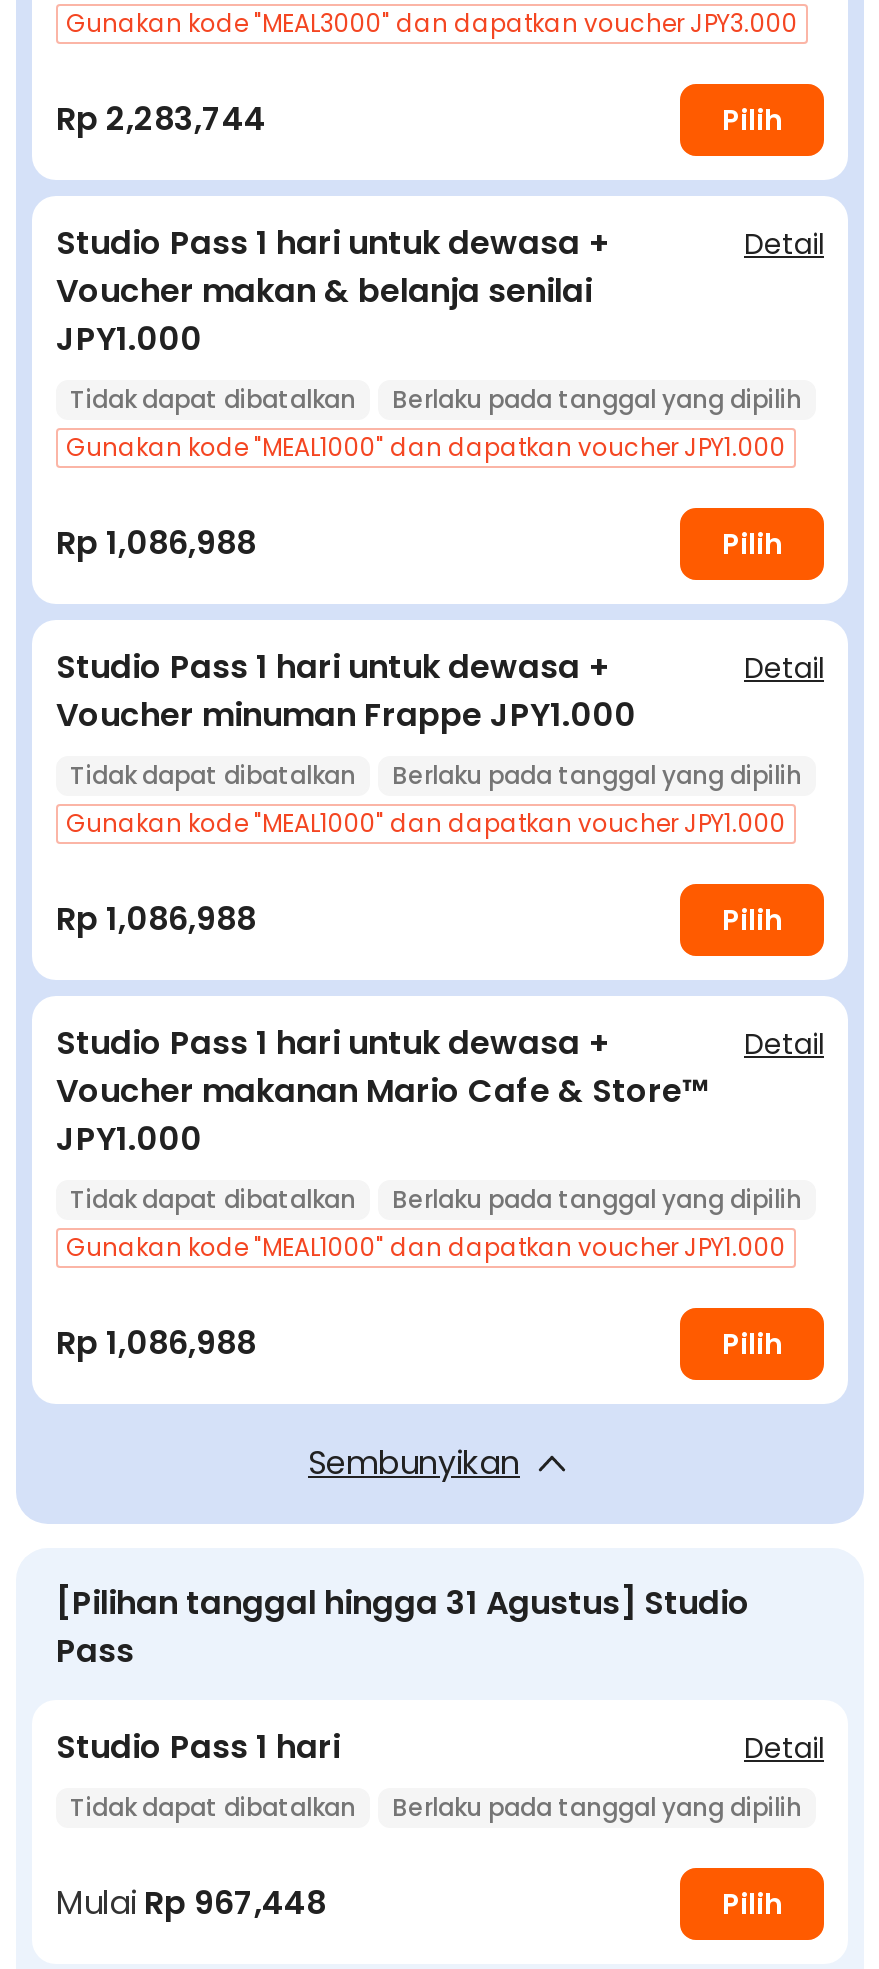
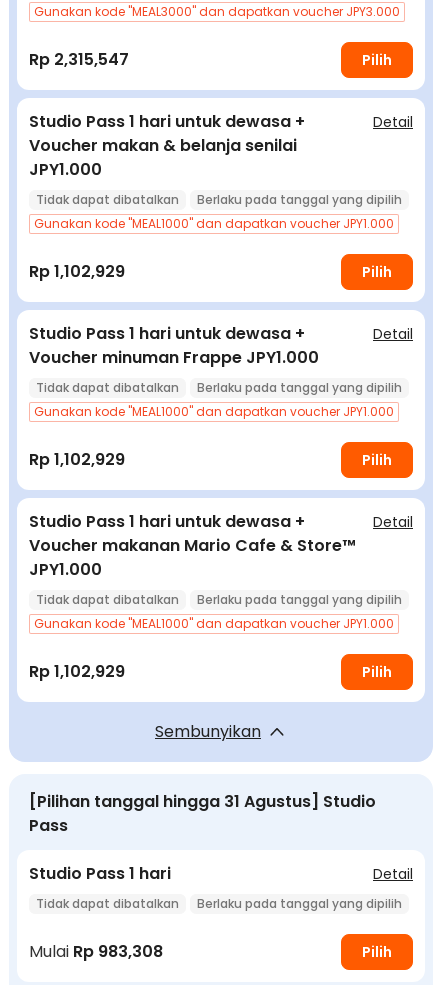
- Rp 2,283,744
+ Rp 2,315,547

- Rp 1,086,988
+ Rp 1,102,929

- Rp 1,086,988
+ Rp 1,102,929

- Rp 1,086,988
+ Rp 1,102,929

- Mulai Rp 967,448
+ Mulai Rp 983,308
